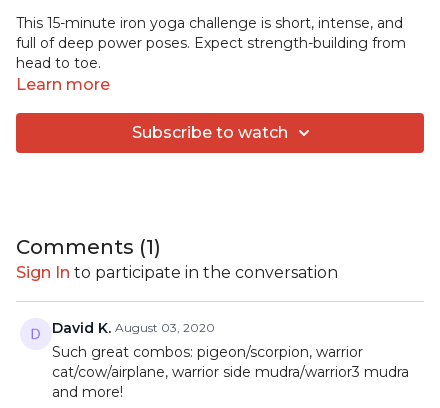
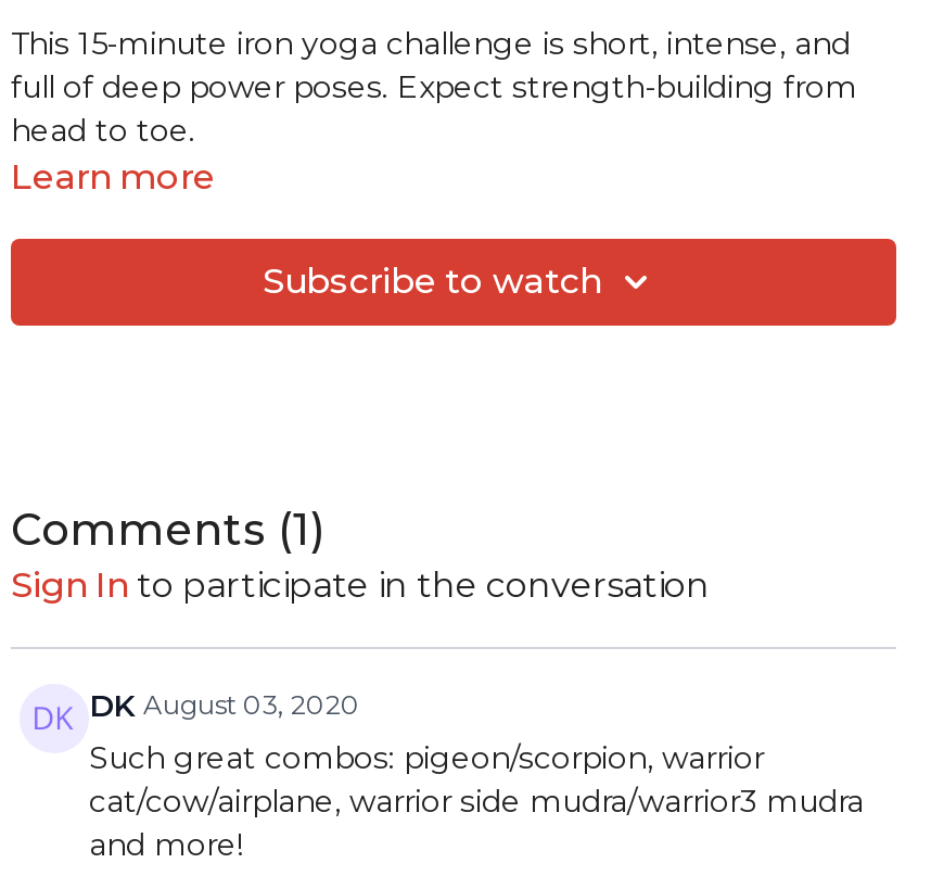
- David K. August 03, 2020
+ DK August 03, 2020
